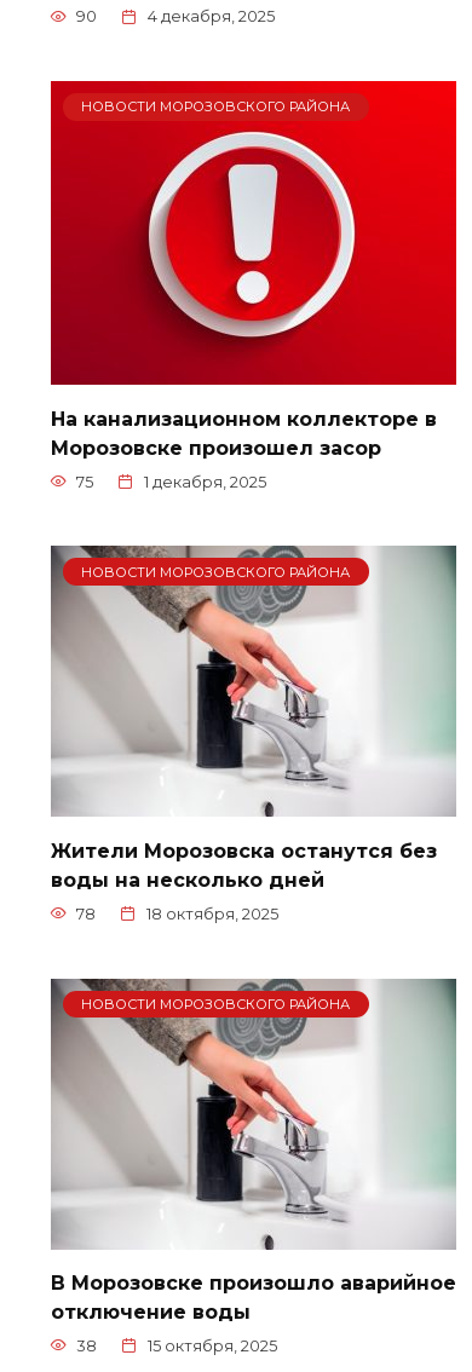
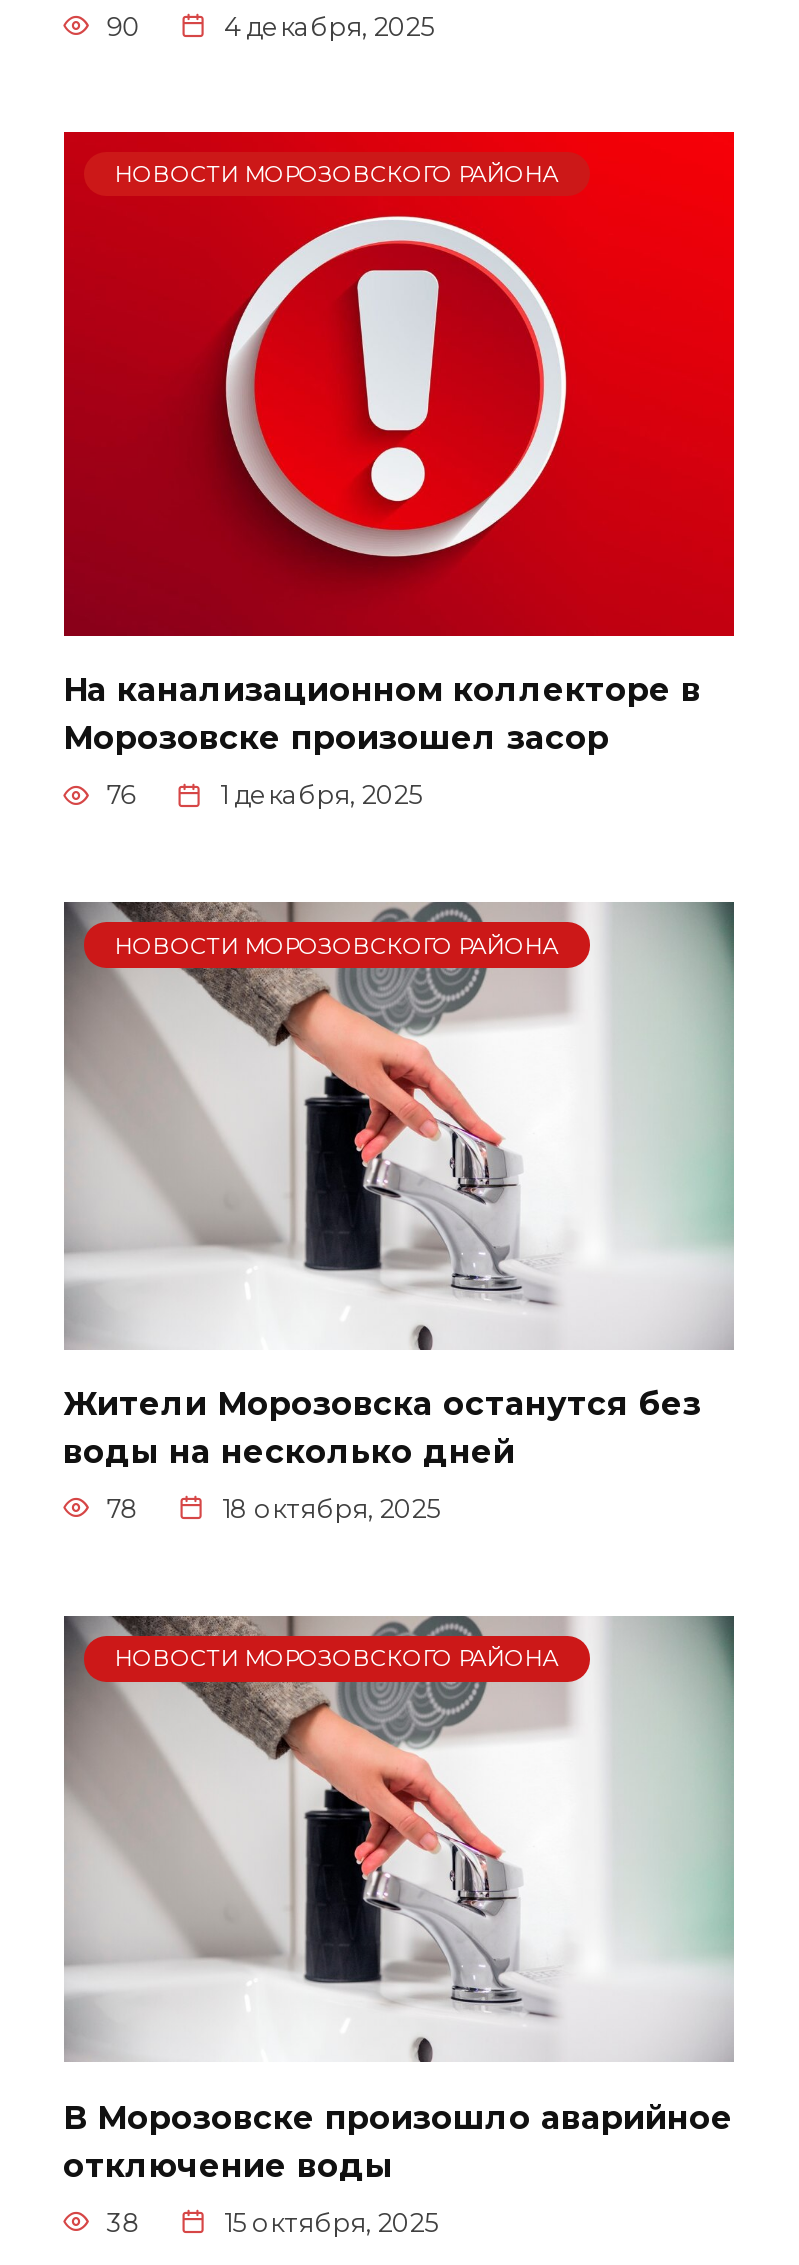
- 75
+ 76
